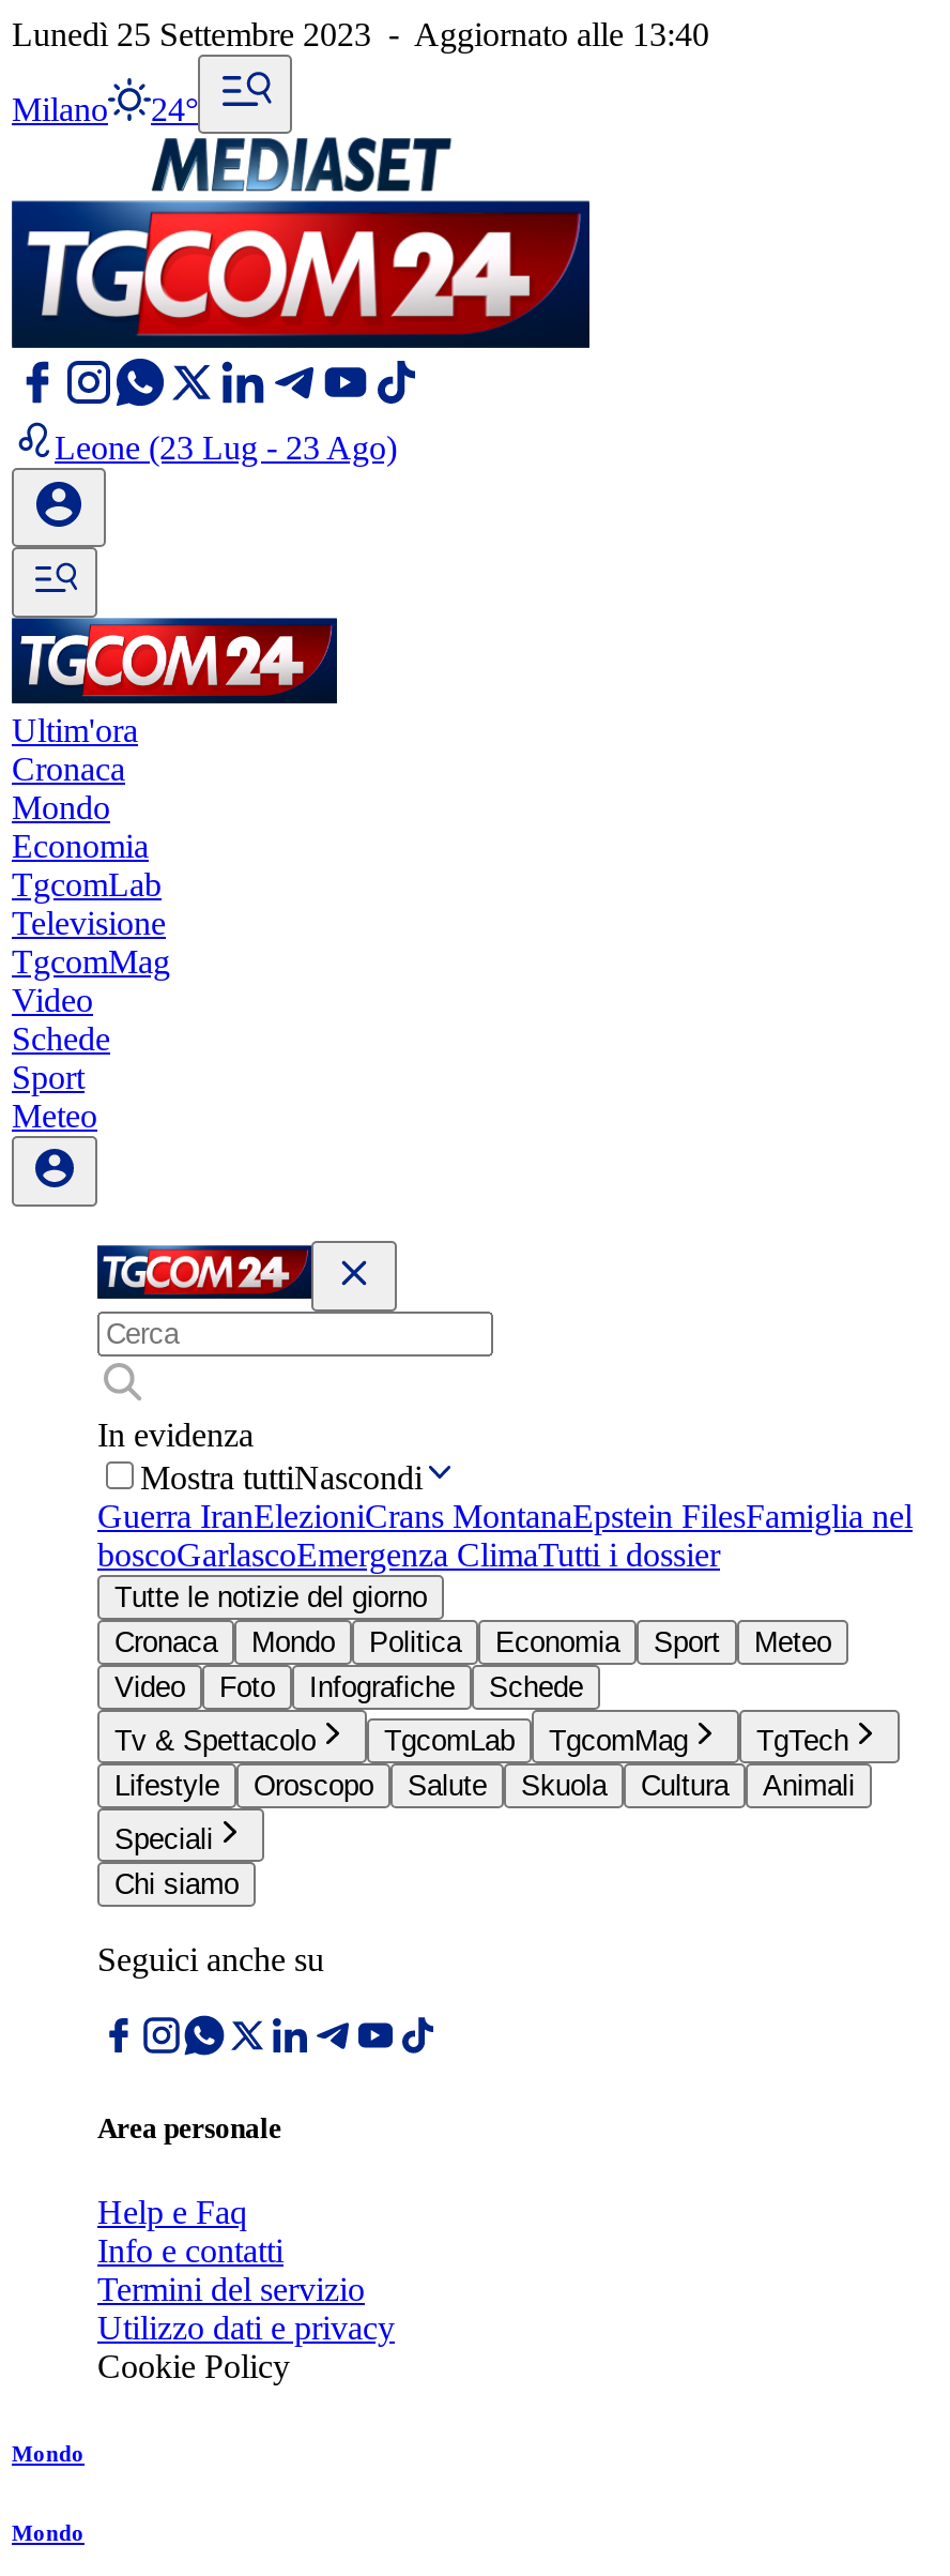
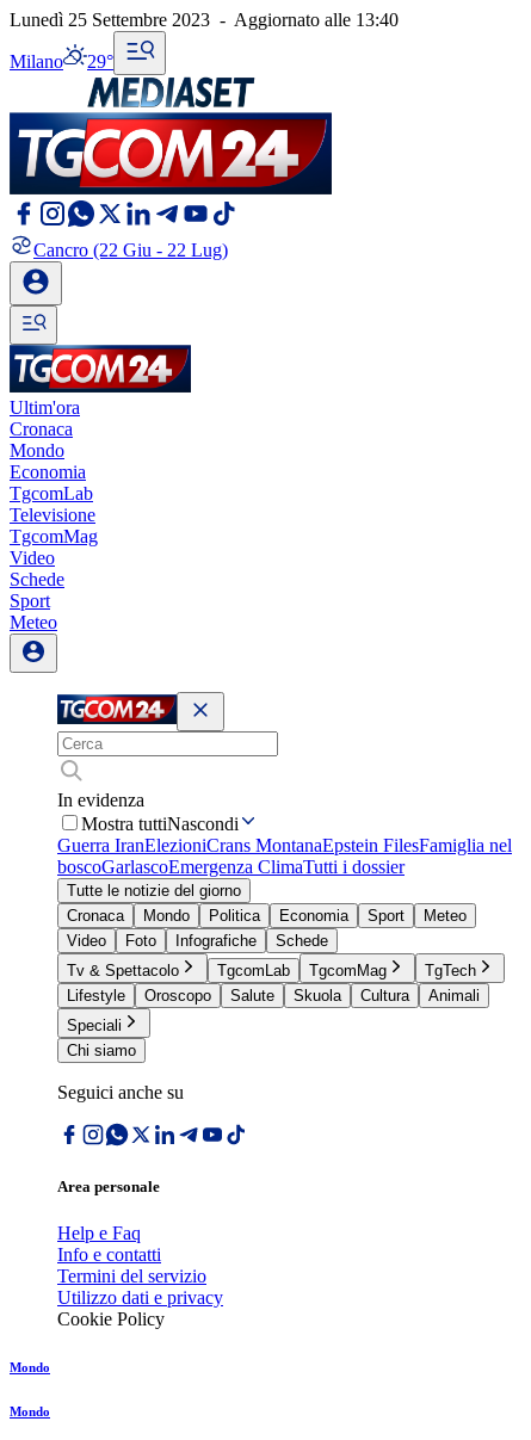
- Milano 24°
+ Milano 29°

- Leone (23 Lug - 23 Ago)
+ Cancro (22 Giu - 22 Lug)
